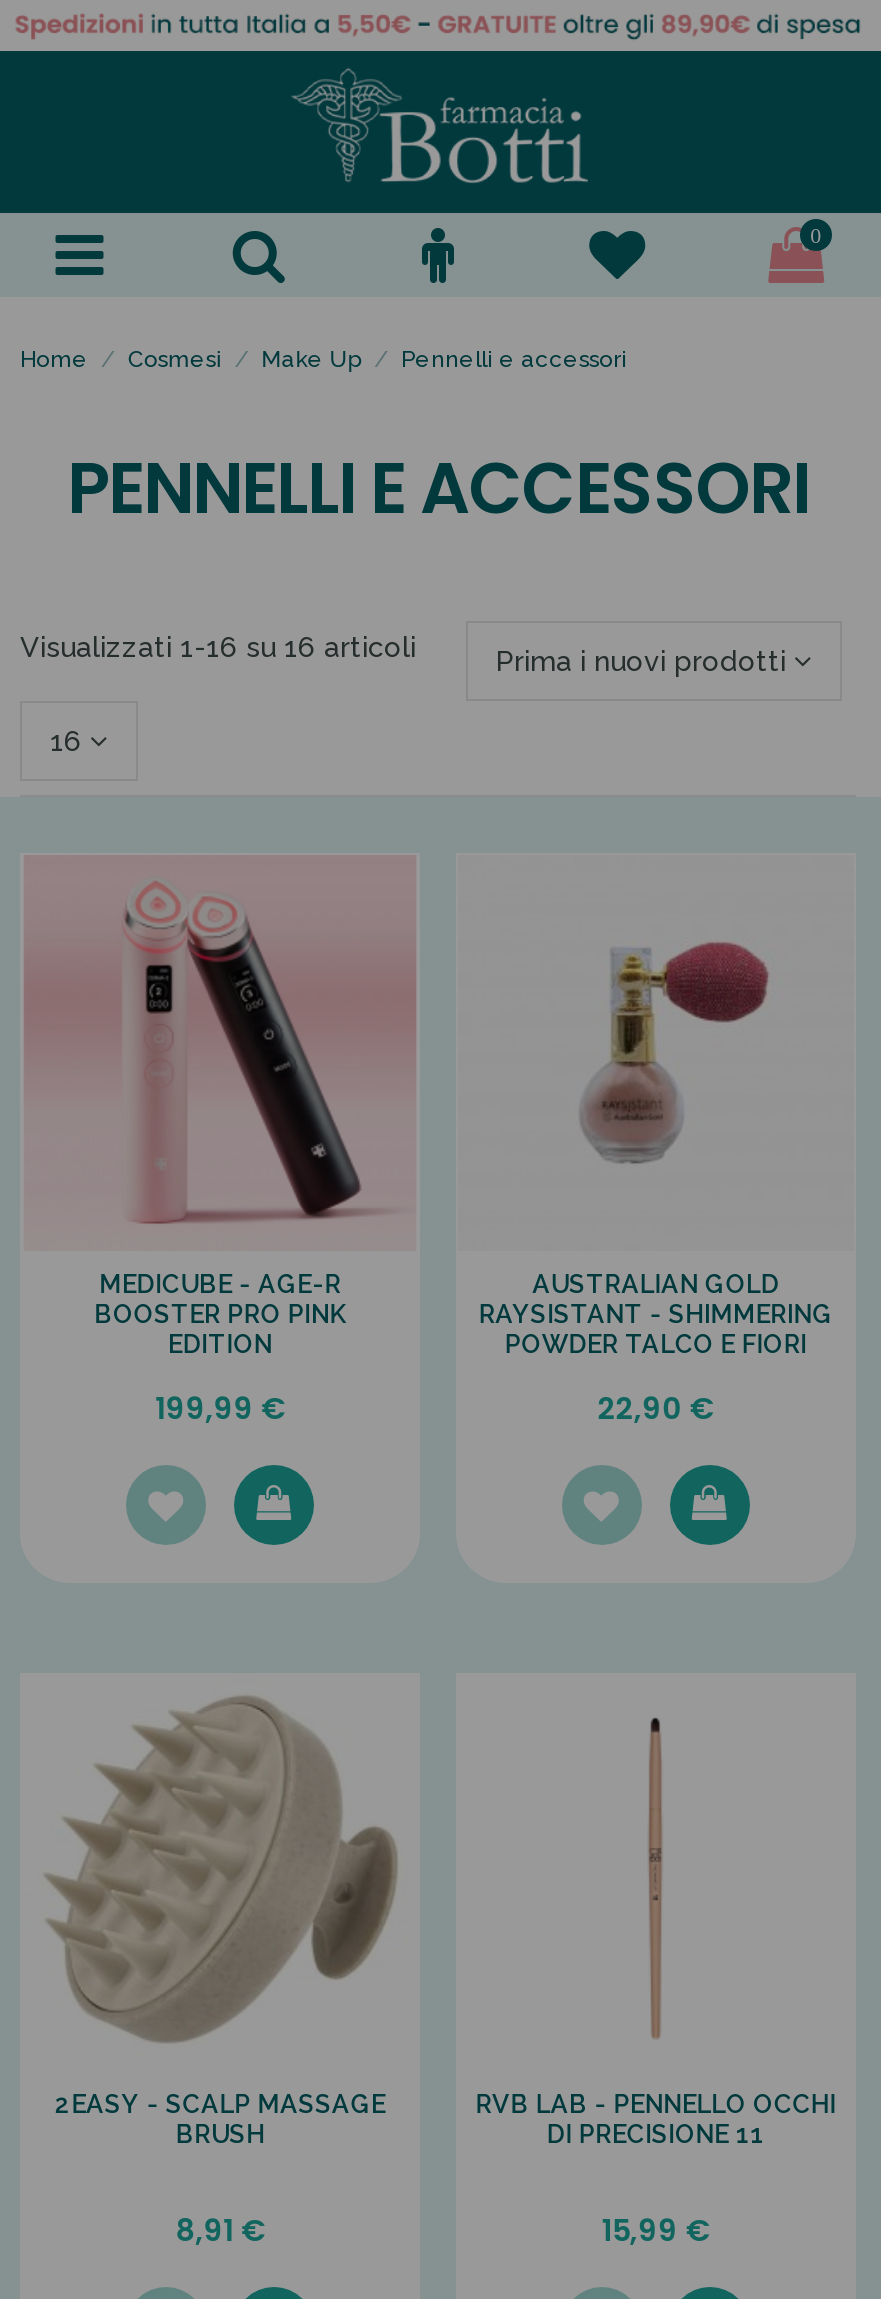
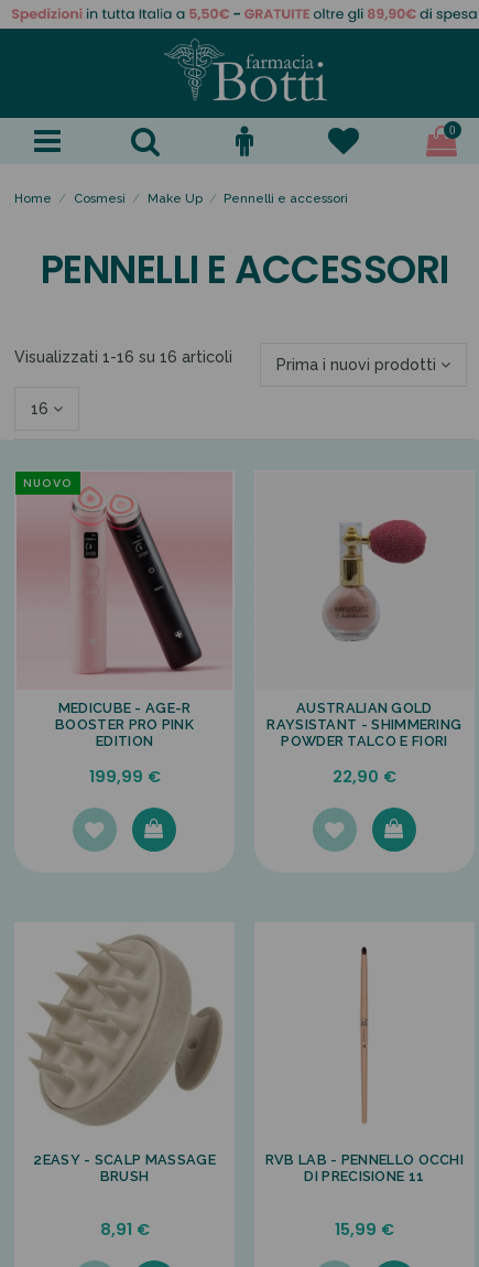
+ NUOVO
